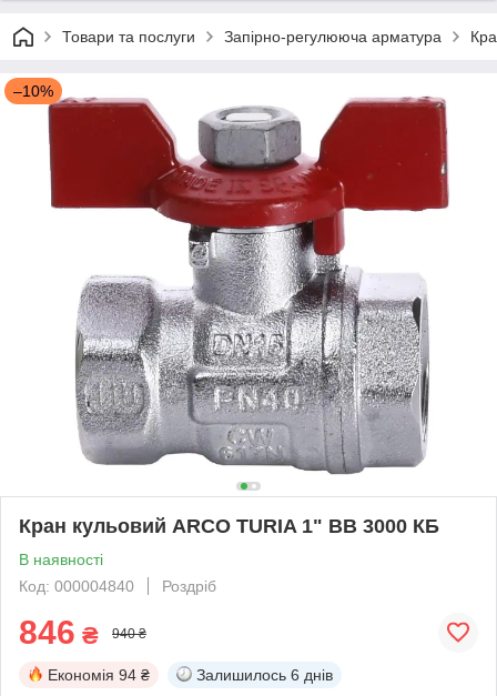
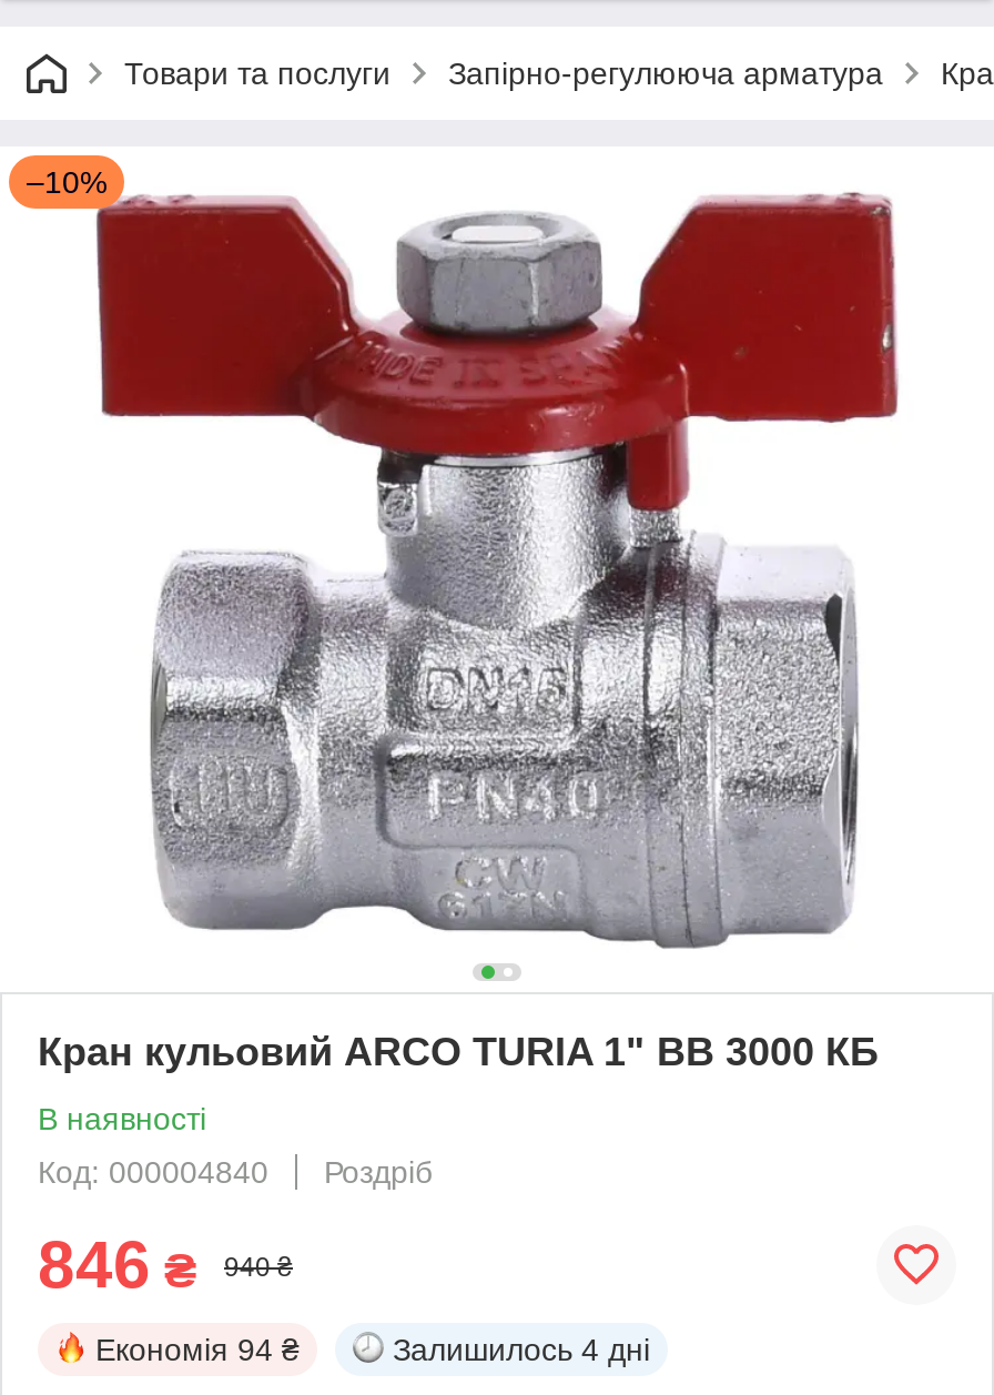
- Залишилось 6 днів
+ Залишилось 4 дні
